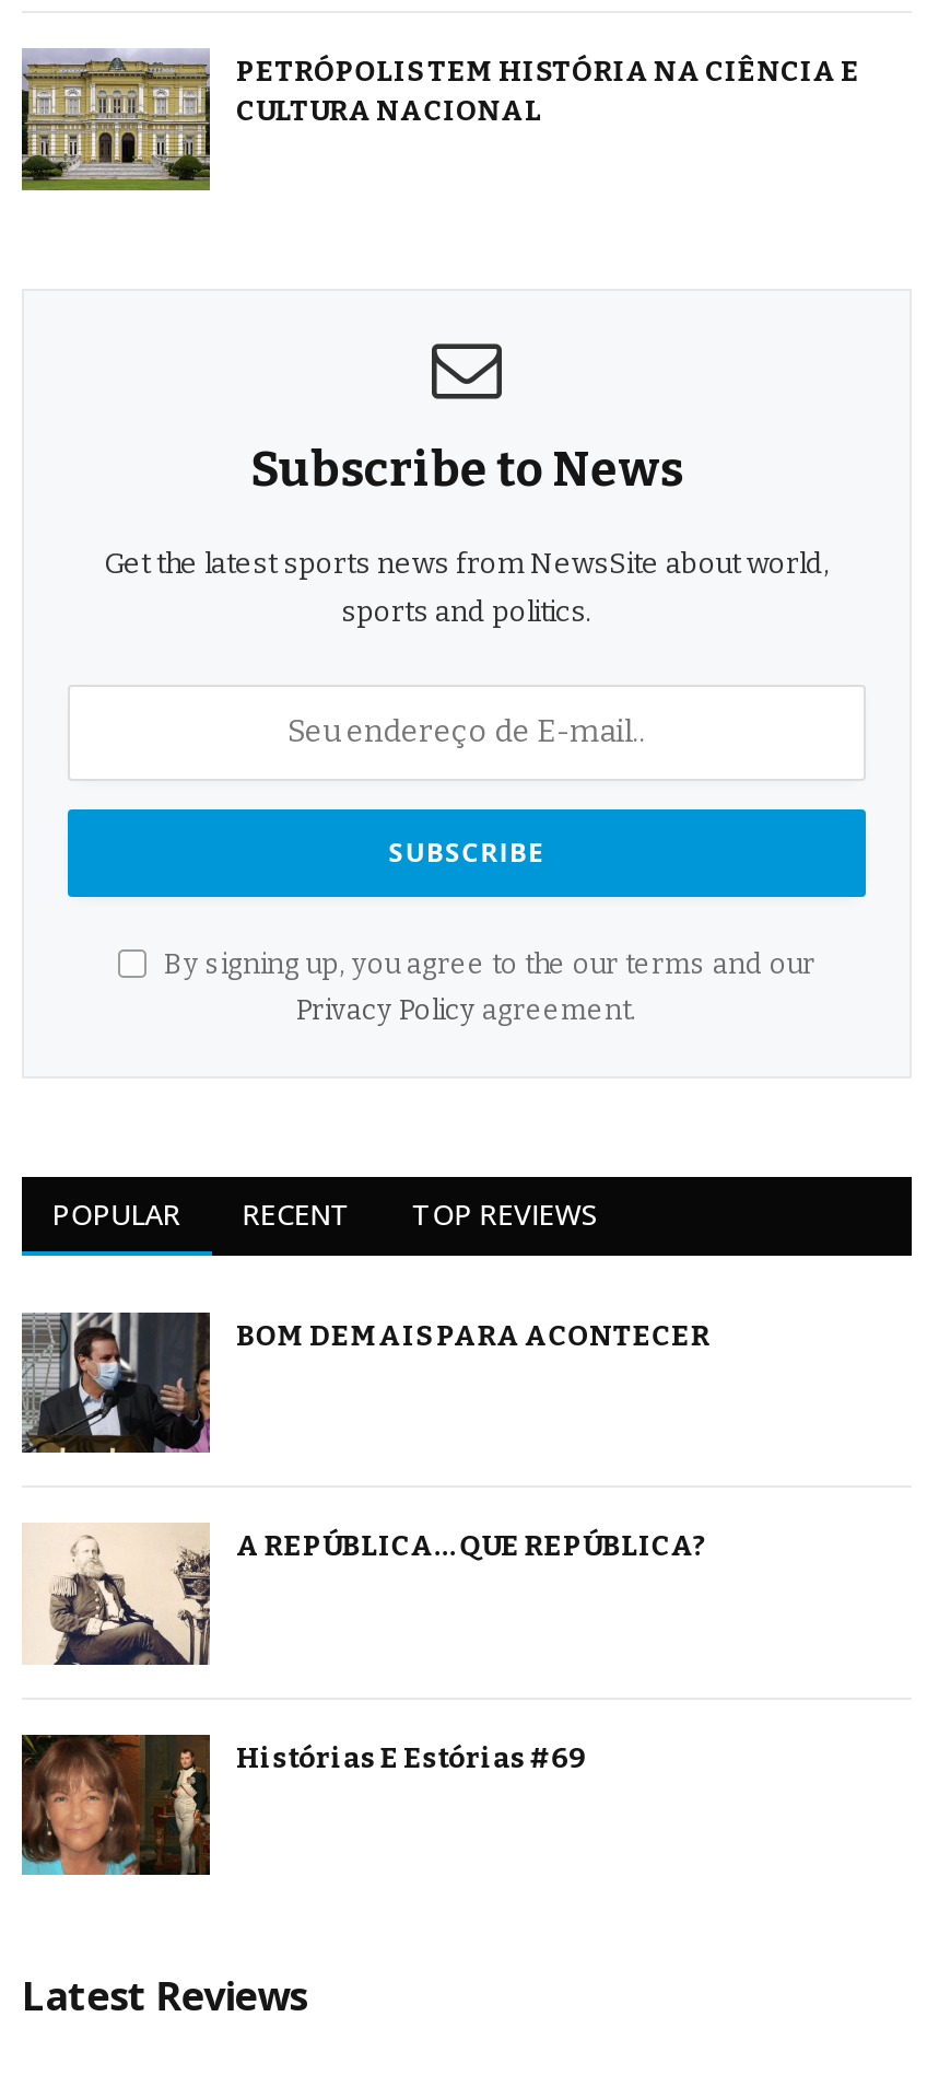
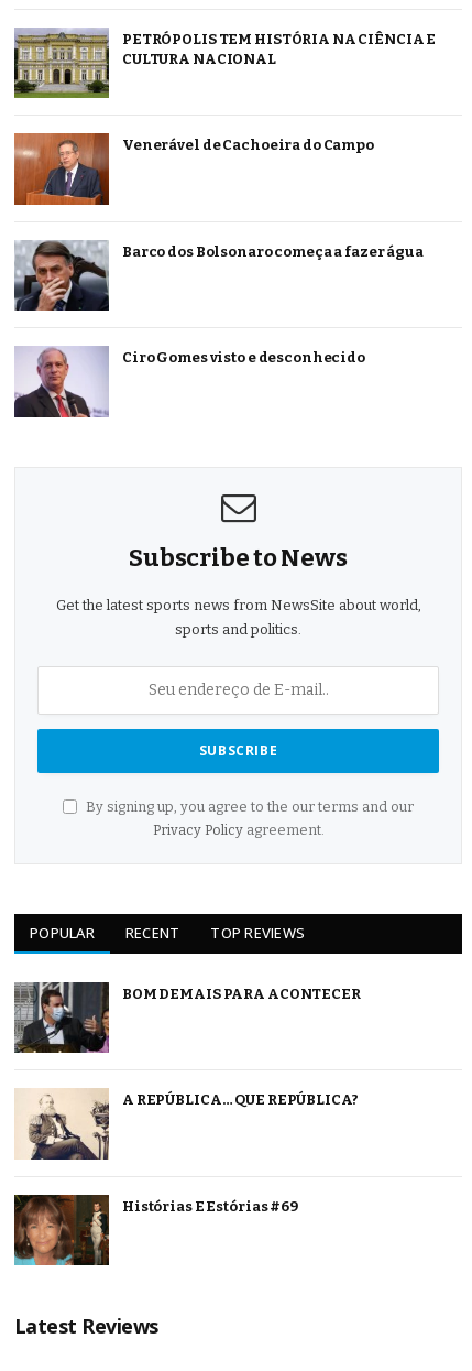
+ [image]
+ Venerável de Cachoeira do Campo

+ [image]
+ Barco dos Bolsonaro começa a fazer água

+ [image]
+ Ciro Gomes visto e desconhecido
